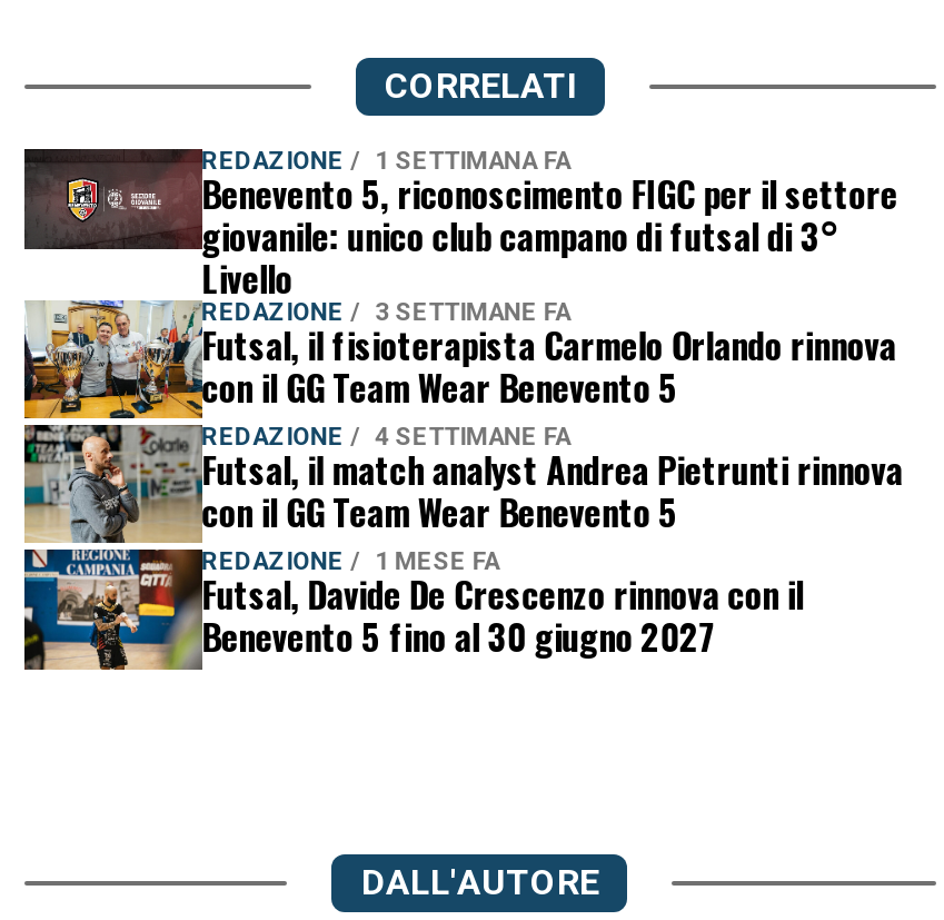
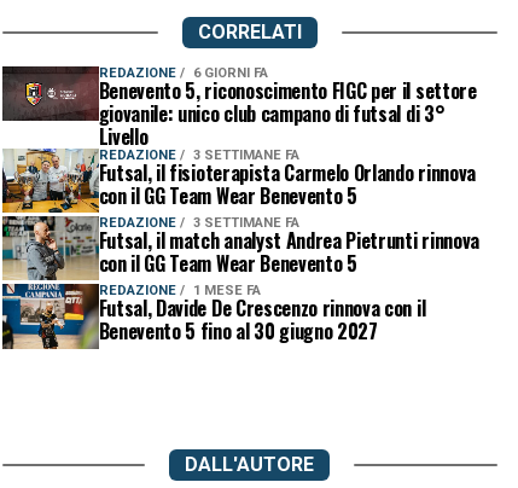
- REDAZIONE 1 SETTIMANA FA
+ REDAZIONE 6 GIORNI FA

- REDAZIONE 4 SETTIMANE FA
+ REDAZIONE 3 SETTIMANE FA
